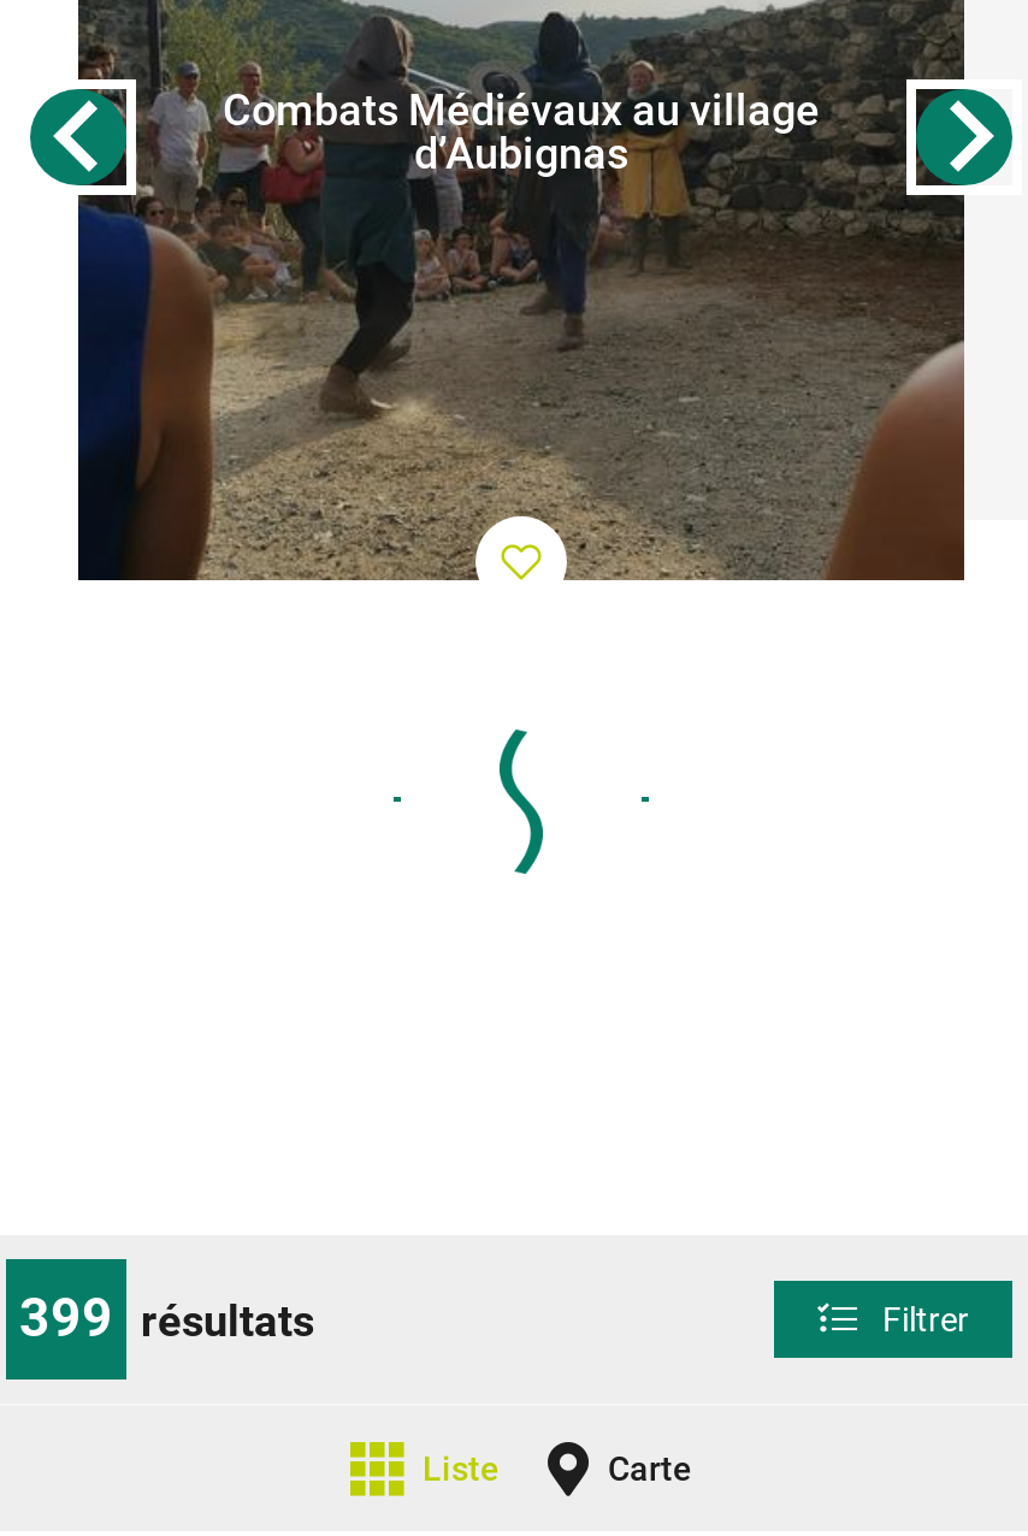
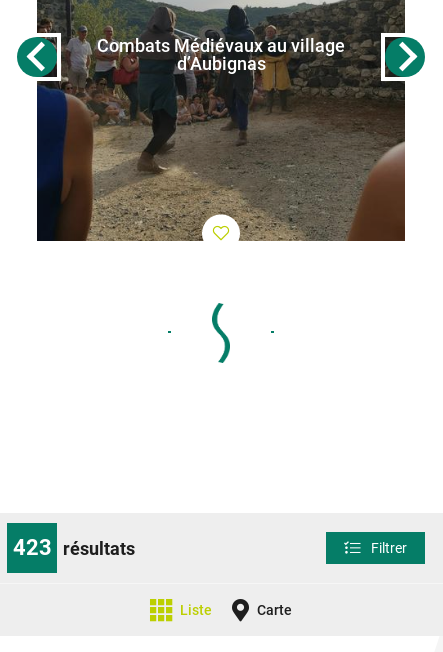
- 399 résultats
+ 423 résultats
